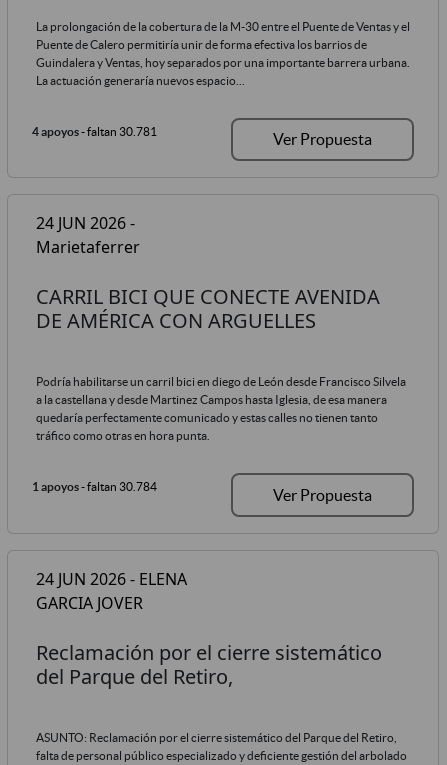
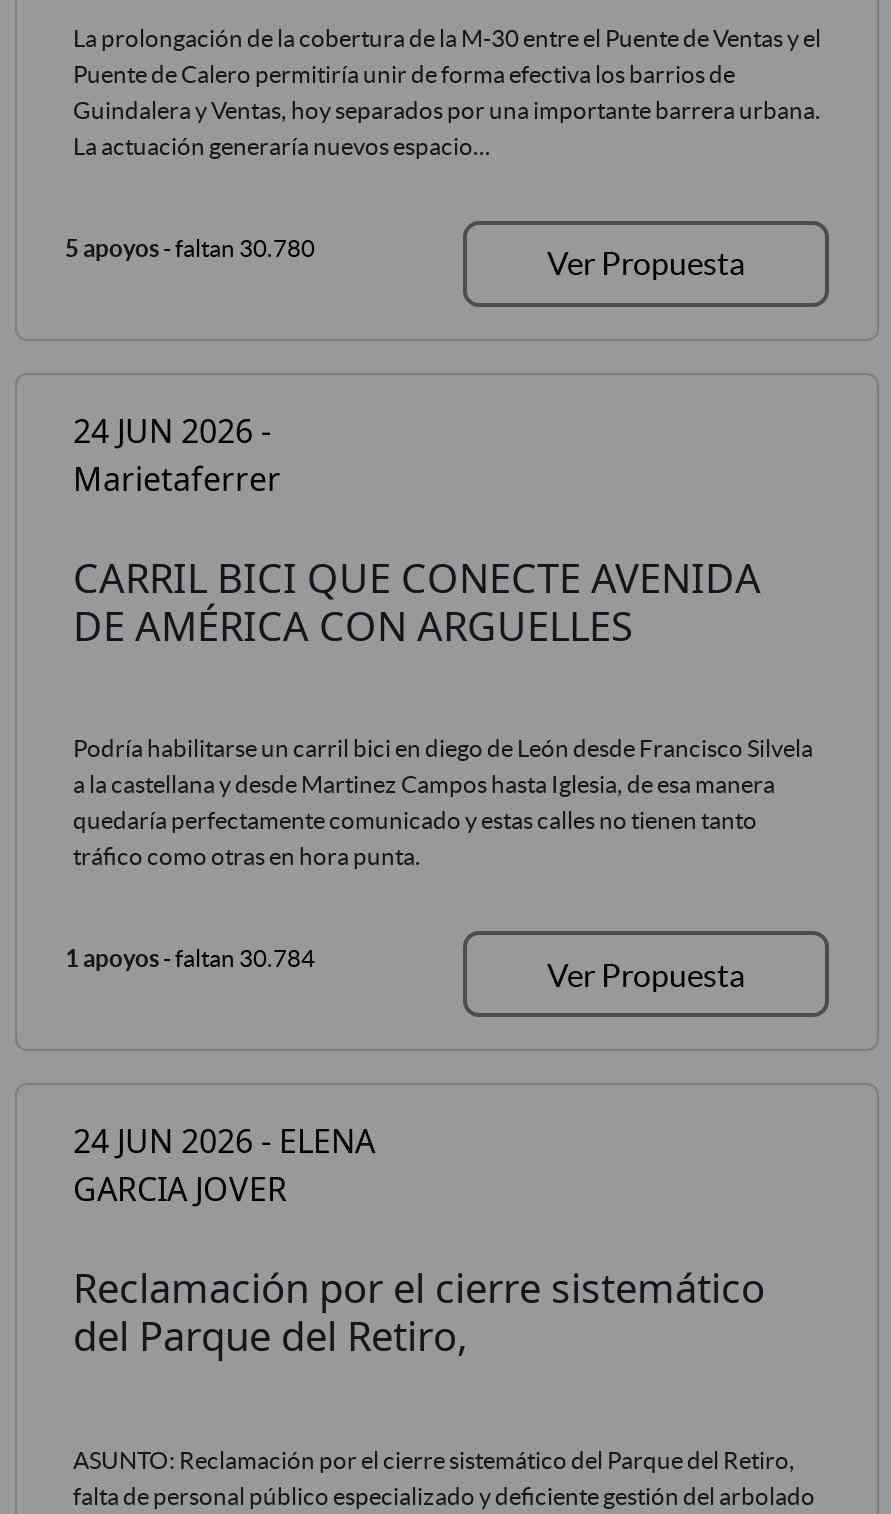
- 4 apoyos - faltan 30.781
+ 5 apoyos - faltan 30.780
